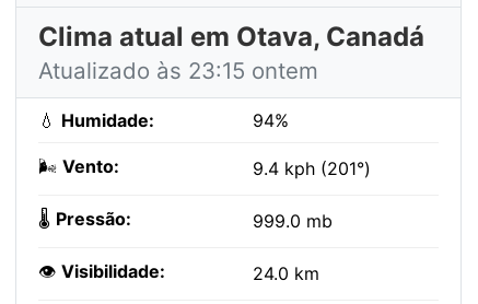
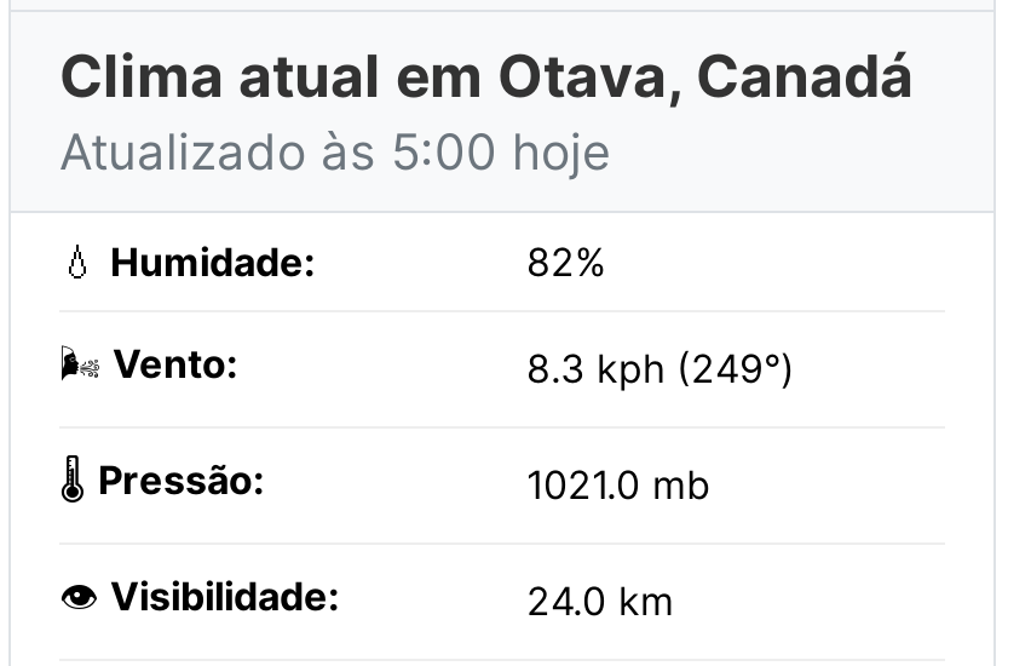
- Atualizado às 23:15 ontem
+ Atualizado às 5:00 hoje

- 94%
+ 82%

- 9.4 kph (201°)
+ 8.3 kph (249°)

- 999.0 mb
+ 1021.0 mb
